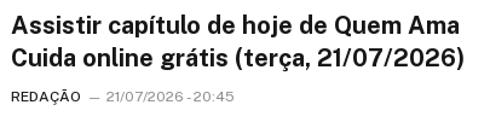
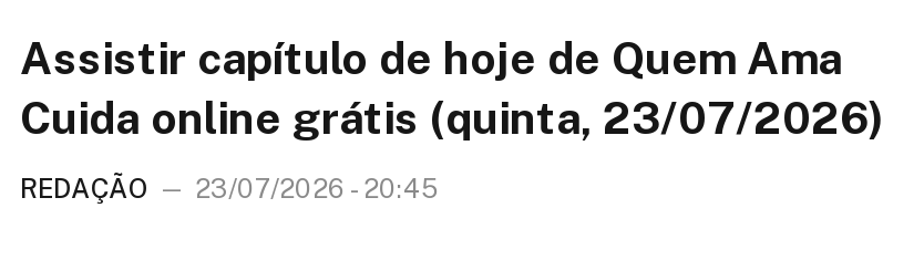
- Cuida online grátis (terça, 21/07/2026)
+ Cuida online grátis (quinta, 23/07/2026)

- REDAÇÃO 21/07/2026 - 20:45
+ REDAÇÃO 23/07/2026 - 20:45
